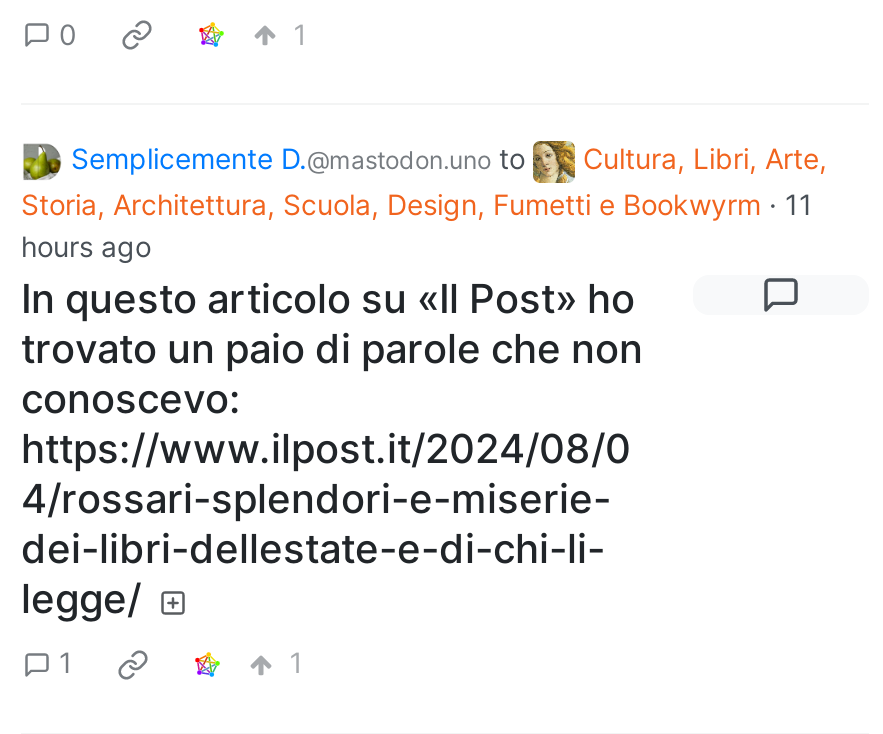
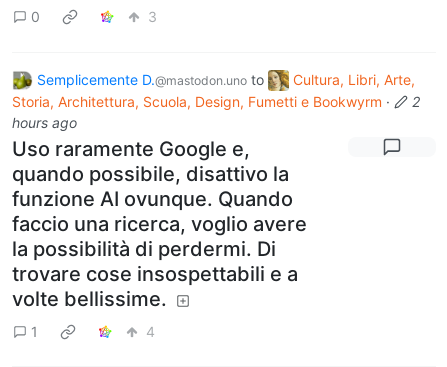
- 1
+ 3

- Storia, Architettura, Scuola, Design, Fumetti e Bookwyrm · 11
+ Storia, Architettura, Scuola, Design, Fumetti e Bookwyrm ·
+ 2

- In questo articolo su «Il Post» ho
- trovato un paio di parole che non
- conoscevo:
- https://www.ilpost.it/2024/08/0
- 4/rossari-splendori-e-miserie-
- dei-libri-dellestate-e-di-chi-li-
- legge/
+ Uso raramente Google e,
+ quando possibile, disattivo la
+ funzione AI ovunque. Quando
+ faccio una ricerca, voglio avere
+ la possibilità di perdermi. Di
+ trovare cose insospettabili e a
+ volte bellissime.

- 1
+ 4
